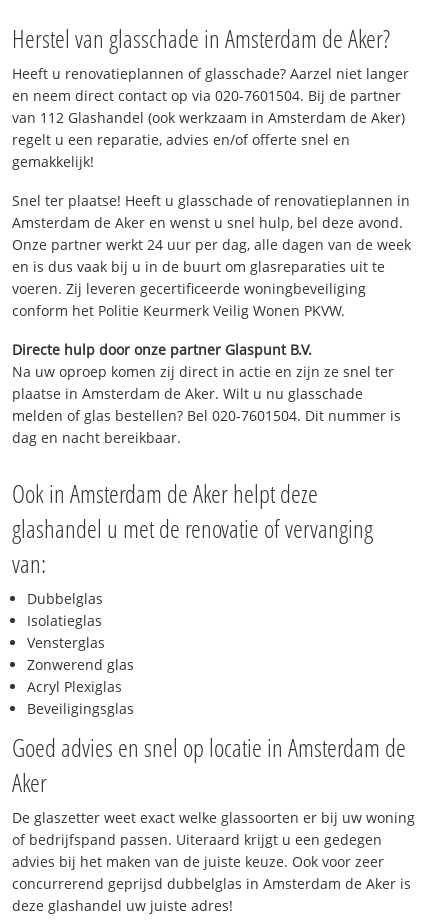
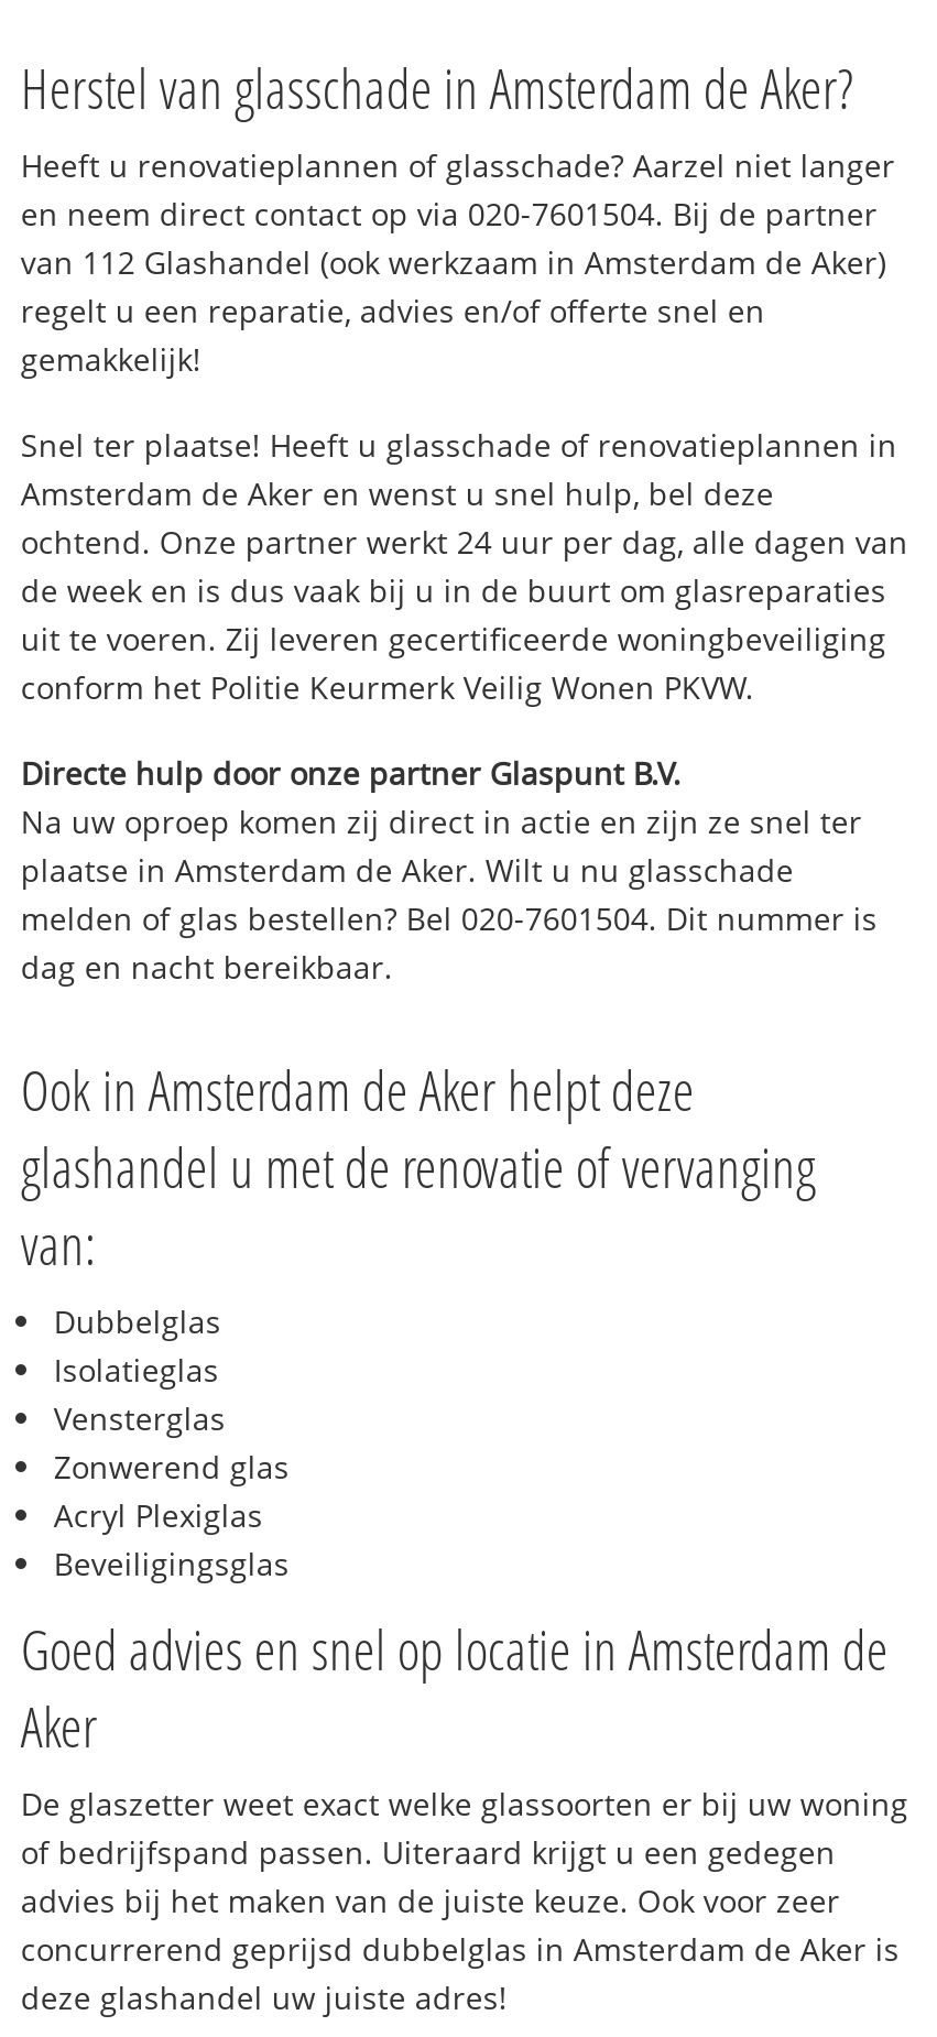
- Amsterdam de Aker en wenst u snel hulp, bel deze avond.
- Onze partner werkt 24 uur per dag, alle dagen van de week
- en is dus vaak bij u in de buurt om glasreparaties uit te
- voeren. Zij leveren gecertificeerde woningbeveiliging
+ Amsterdam de Aker en wenst u snel hulp, bel deze
+ ochtend. Onze partner werkt 24 uur per dag, alle dagen van
+ de week en is dus vaak bij u in de buurt om glasreparaties
+ uit te voeren. Zij leveren gecertificeerde woningbeveiliging
